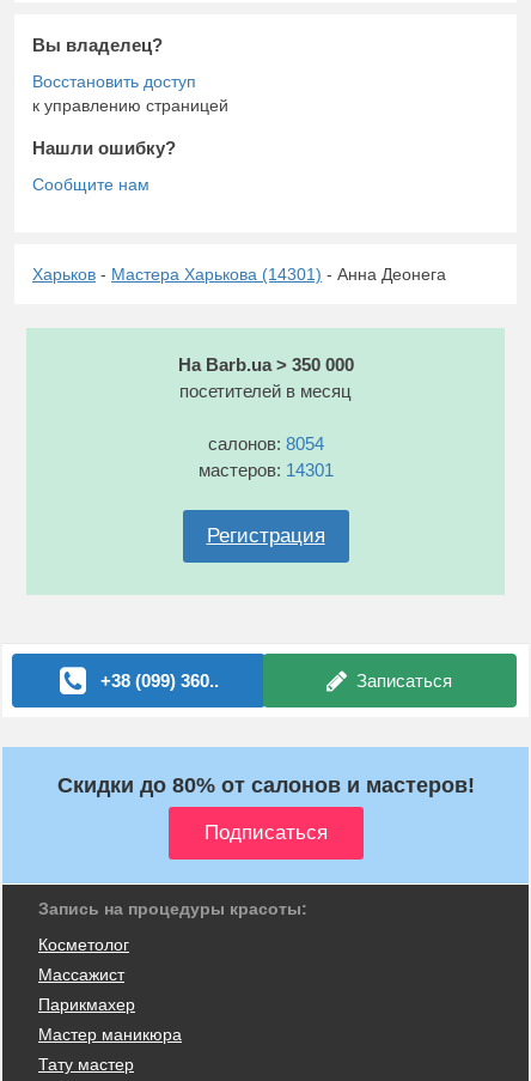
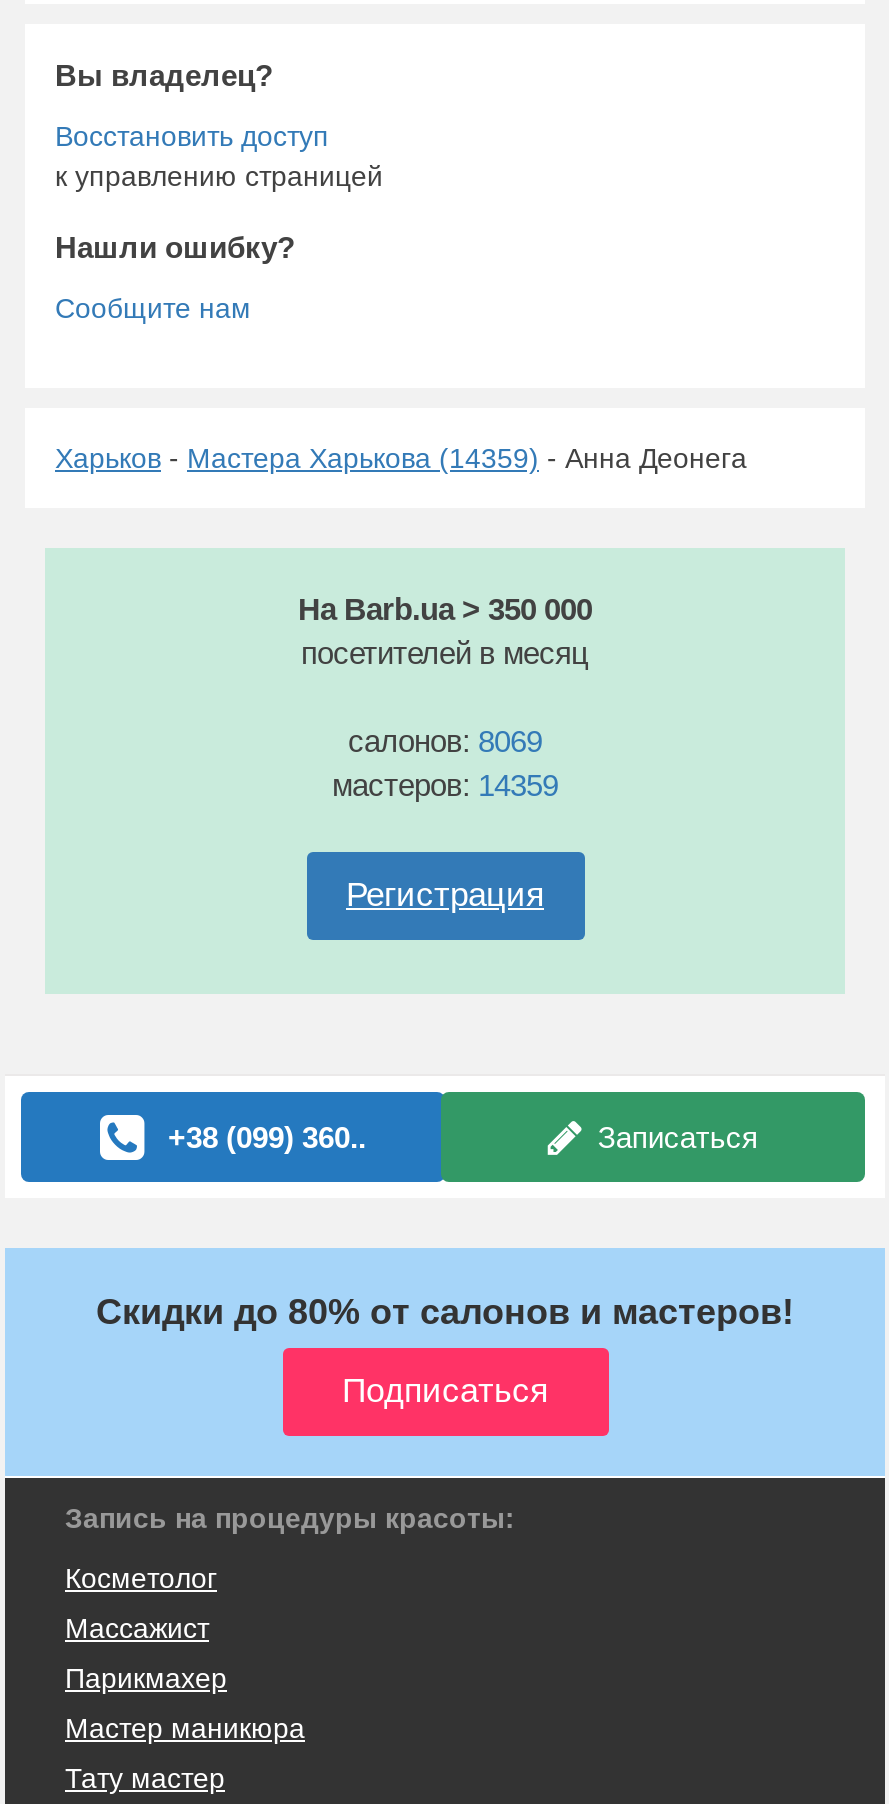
- Харьков - Мастера Харькова (14301) - Анна Деонега
+ Харьков - Мастера Харькова (14359) - Анна Деонега

- салонов: 8054
+ салонов: 8069

- мастеров: 14301
+ мастеров: 14359
